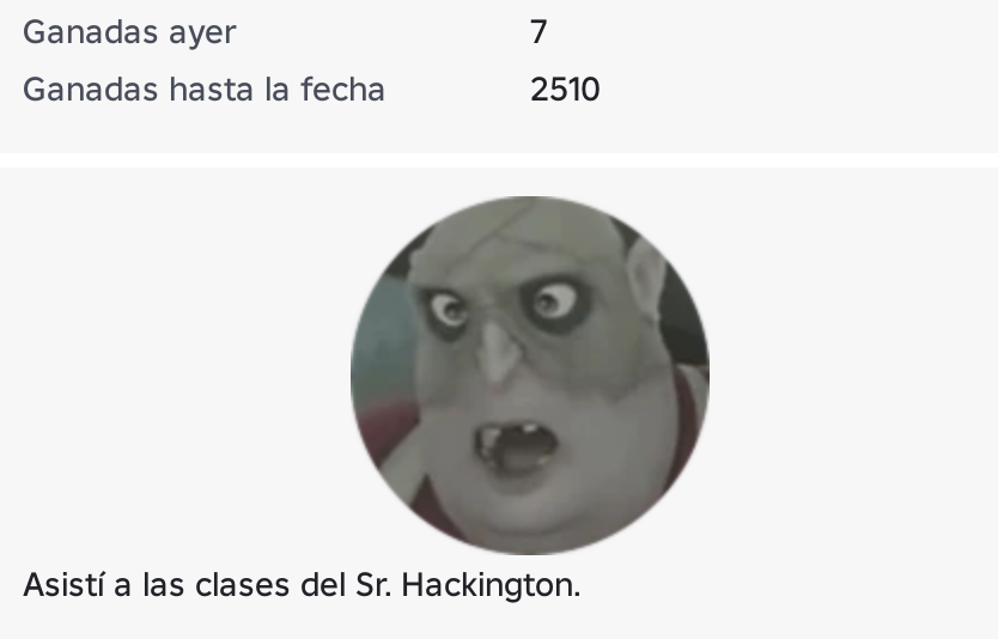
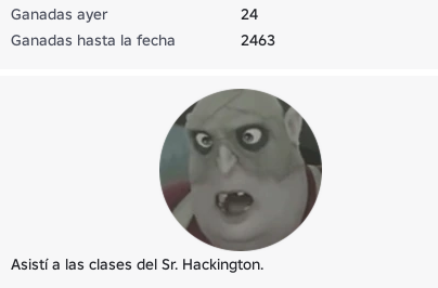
- 7
+ 24

- 2510
+ 2463
